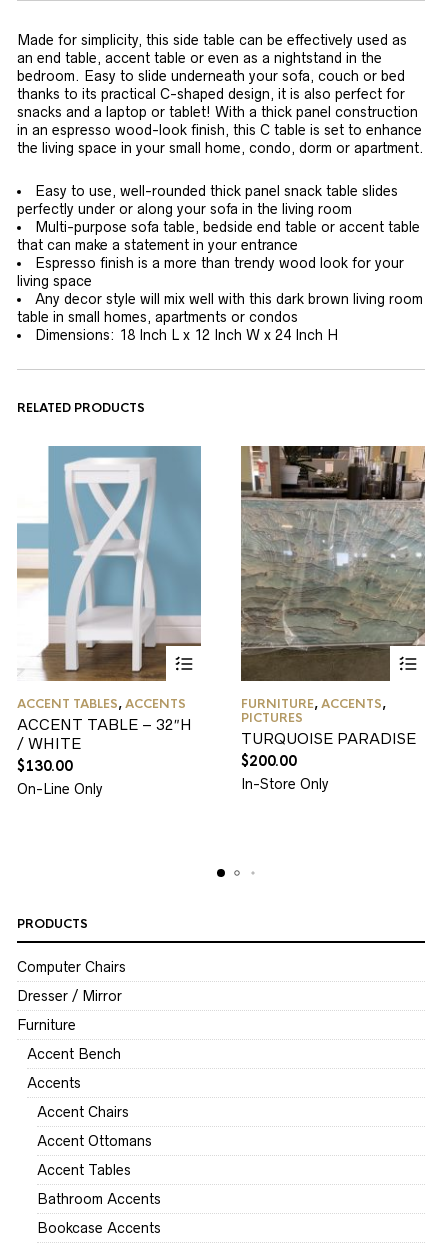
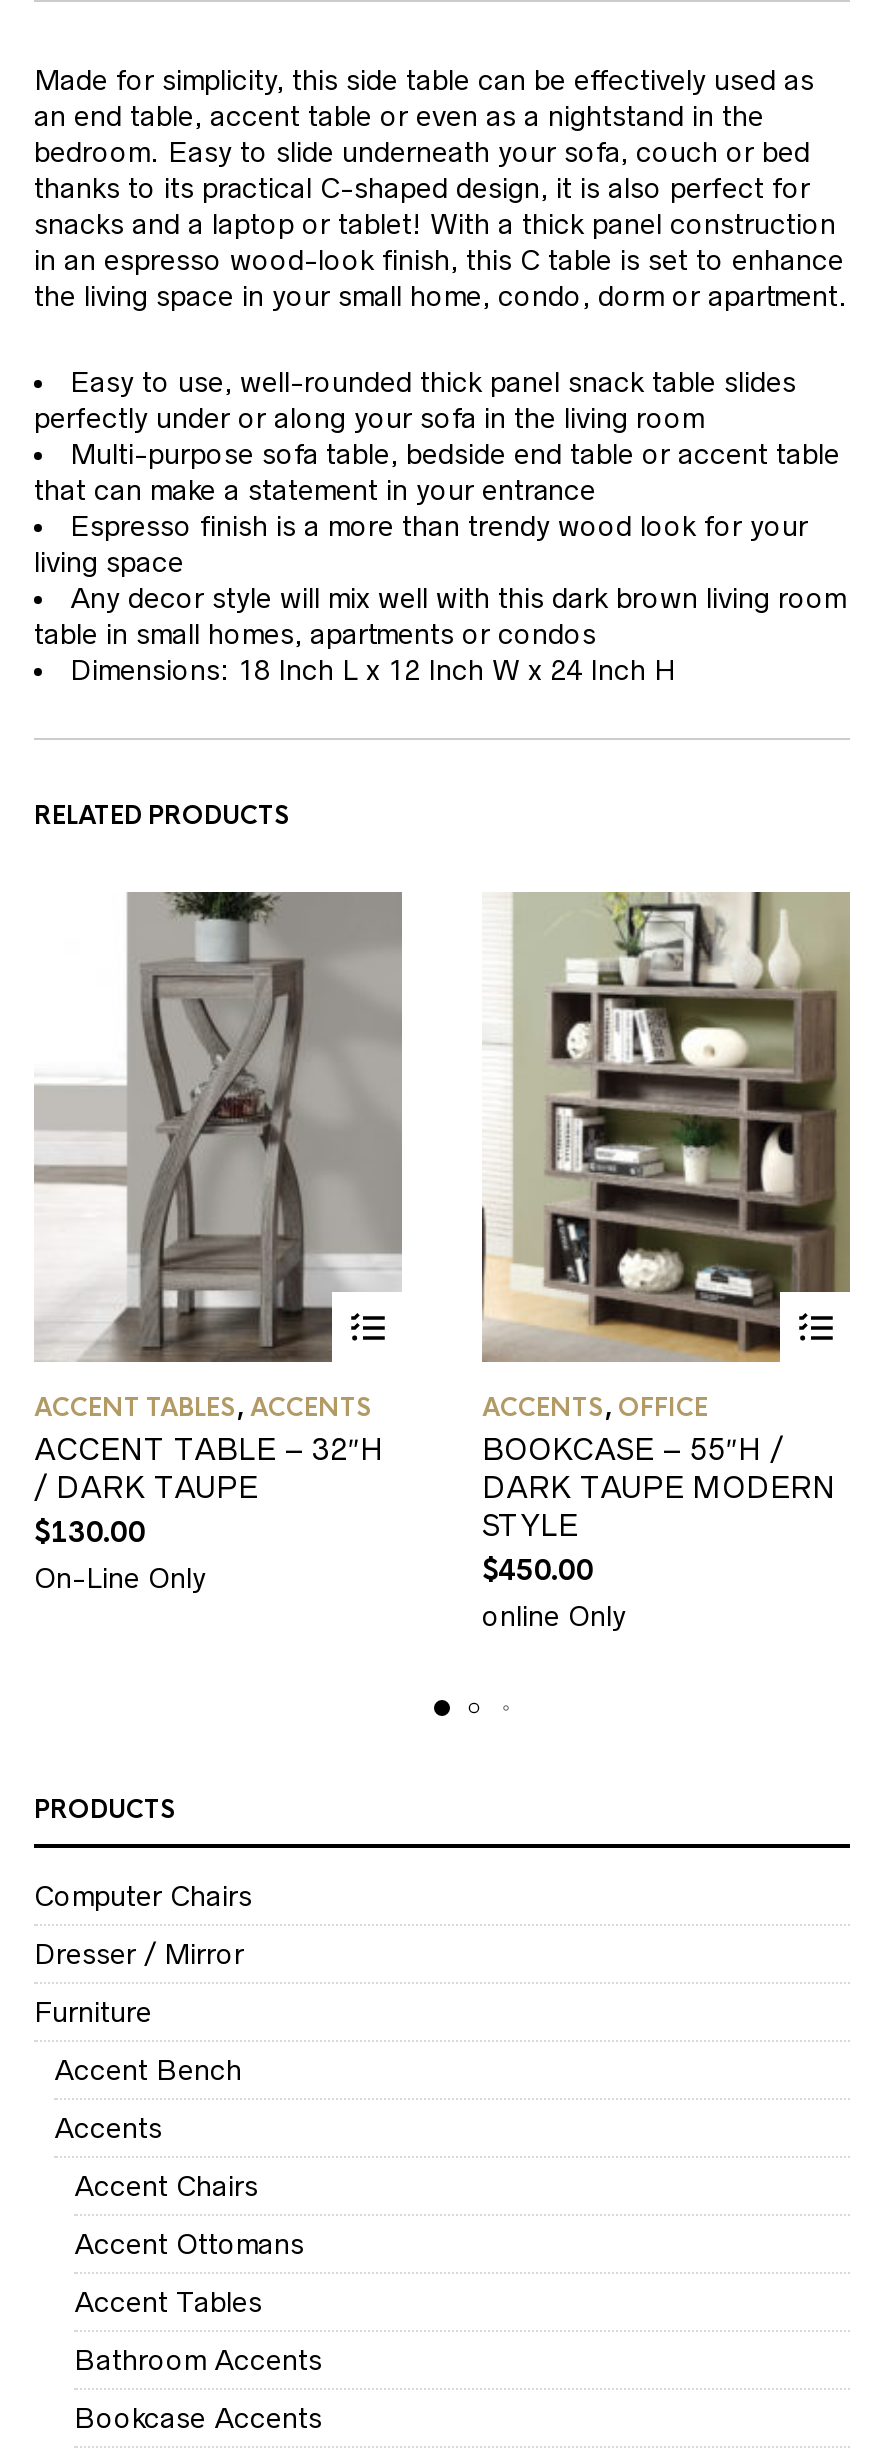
- [image]
+ [image]

- [image]
- FURNITURE, ACCENTS,
- PICTURES
- TURQUOISE PARADISE
- $200.00
- In-Store Only
+ [image]
+ ACCENTS, OFFICE
+ BOOKCASE – 55″H /
+ DARK TAUPE MODERN
+ STYLE
+ $450.00
+ online Only

- / WHITE
+ / DARK TAUPE
